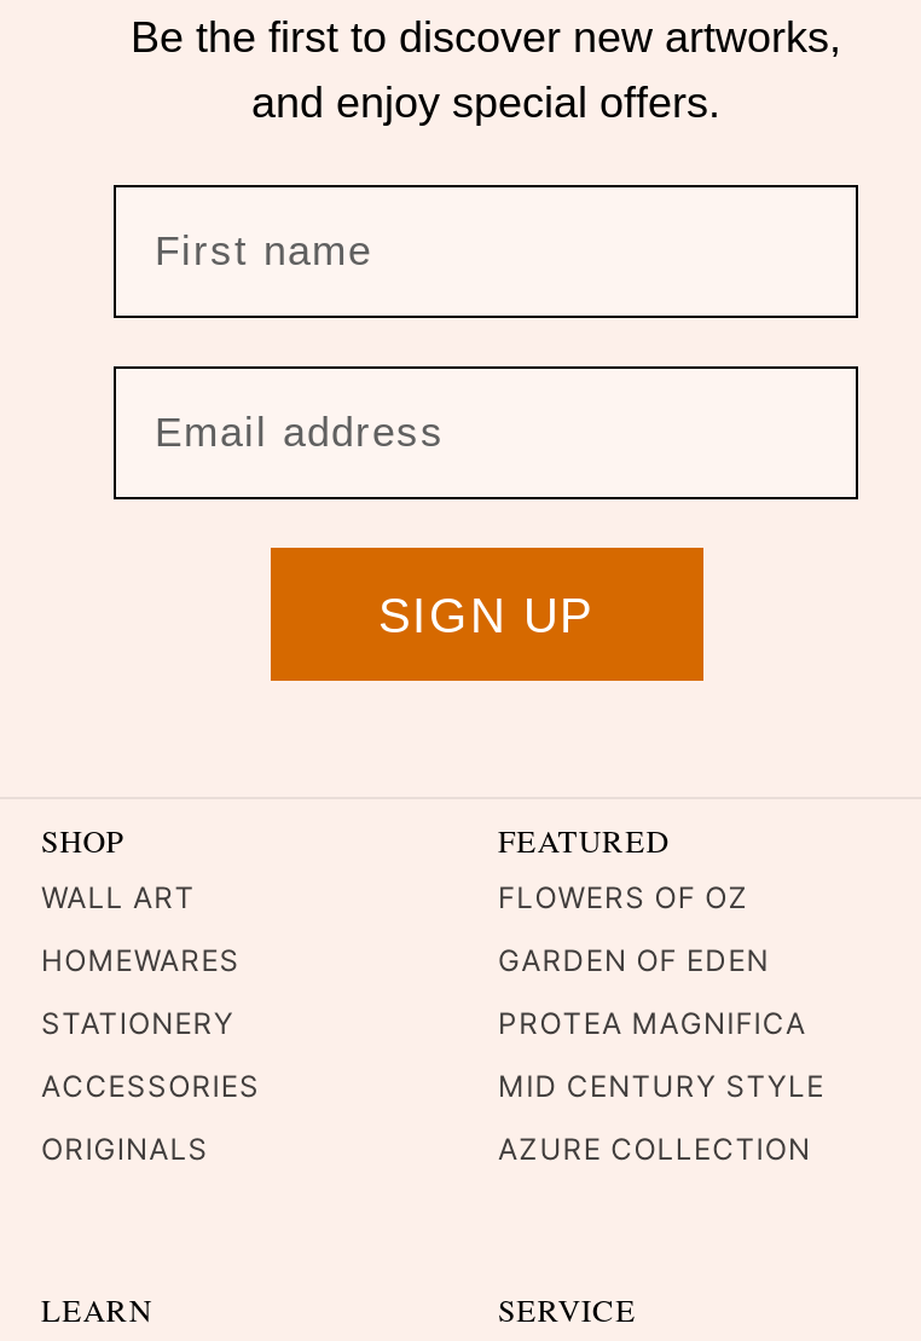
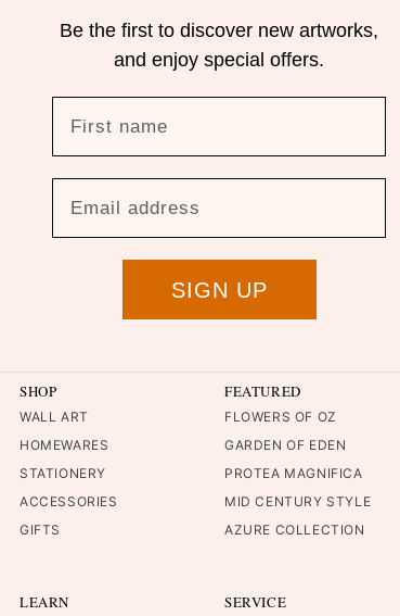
- ORIGINALS
+ GIFTS
